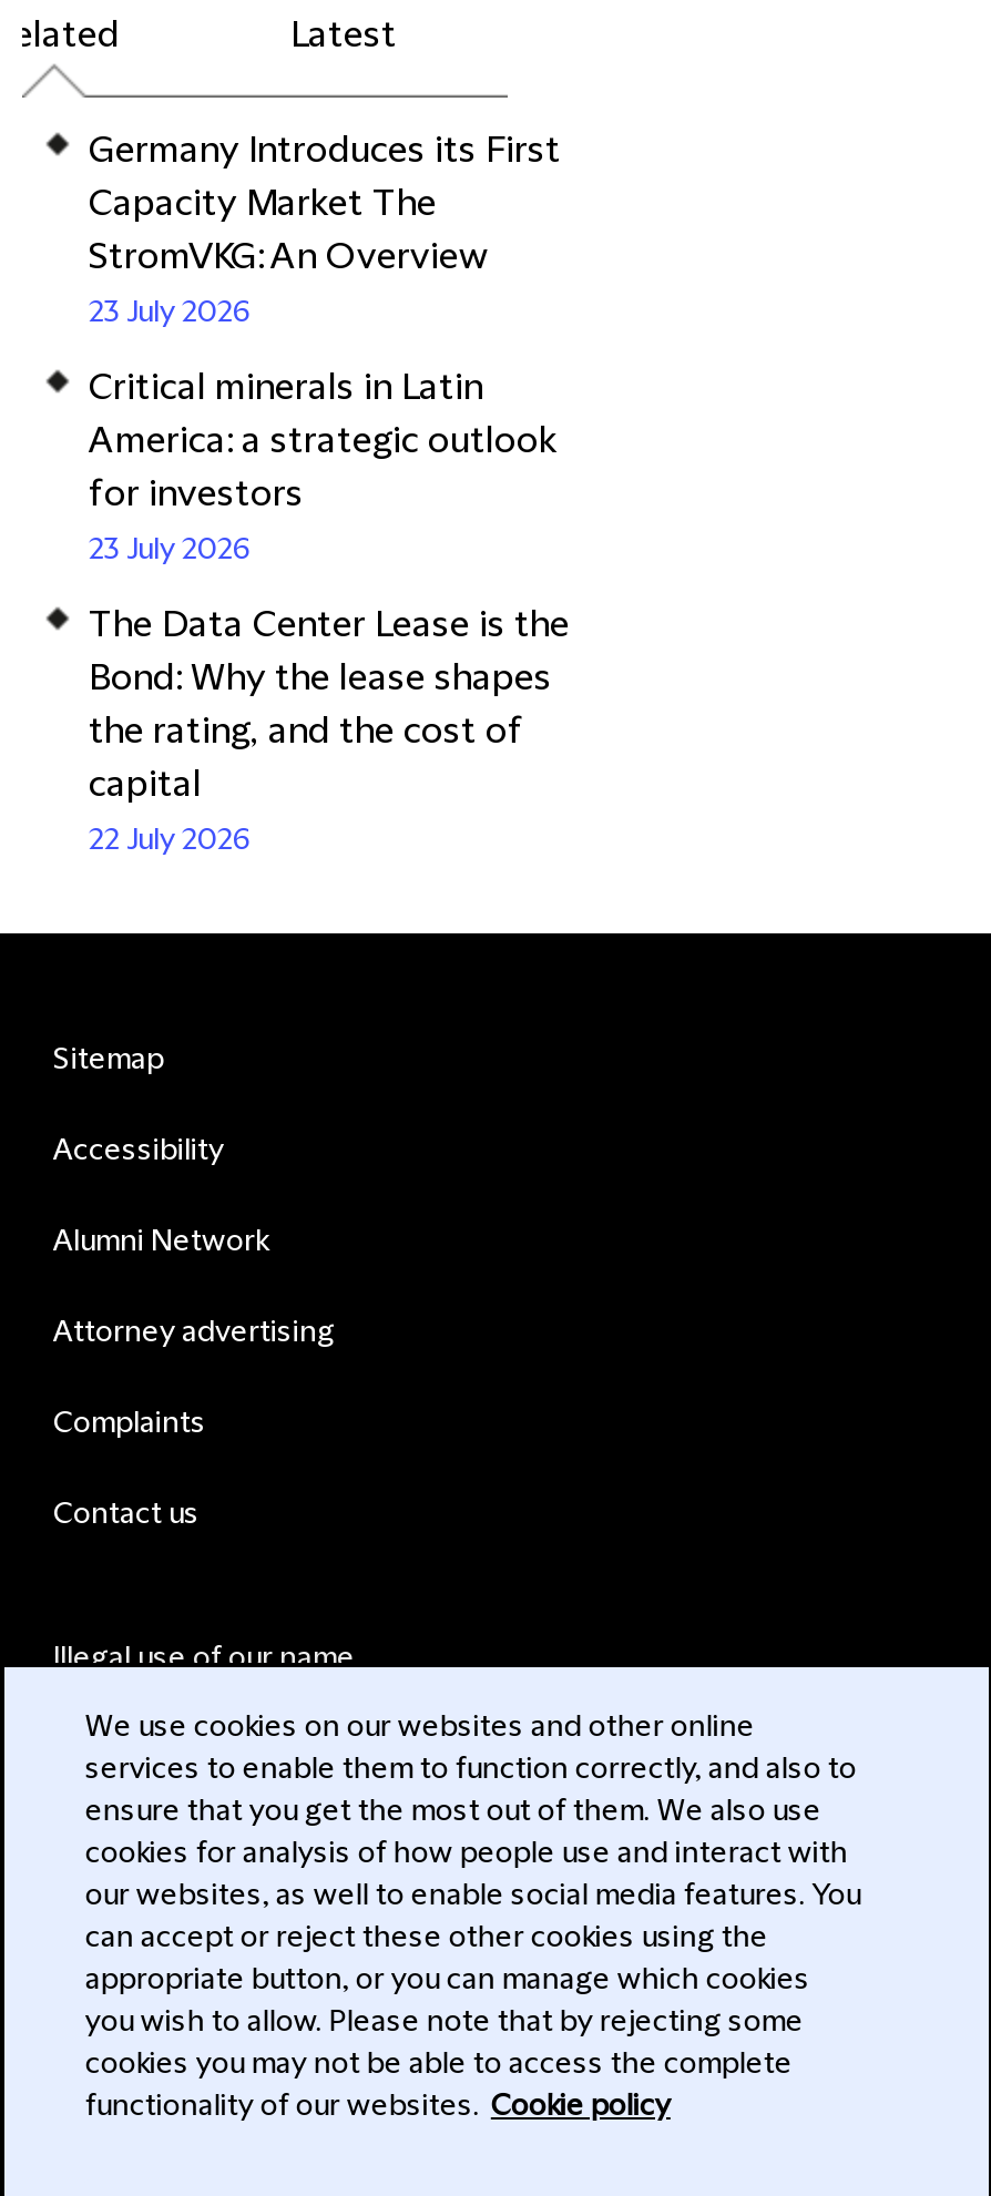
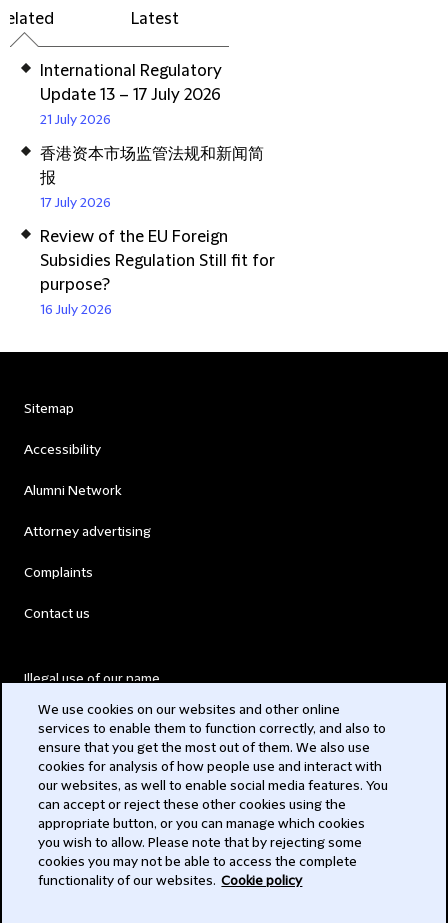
- Germany Introduces its First
- Capacity Market The
- StromVKG: An Overview
- 23 July 2026
+ International Regulatory
+ Update 13 – 17 July 2026
+ 21 July 2026

- Critical minerals in Latin
- America: a strategic outlook
- for investors
- 23 July 2026
+ 香港资本市场监管法规和新闻简
+ 报
+ 17 July 2026

- The Data Center Lease is the
- Bond: Why the lease shapes
- the rating, and the cost of
- capital
- 22 July 2026
+ Review of the EU Foreign
+ Subsidies Regulation Still fit for
+ purpose?
+ 16 July 2026
